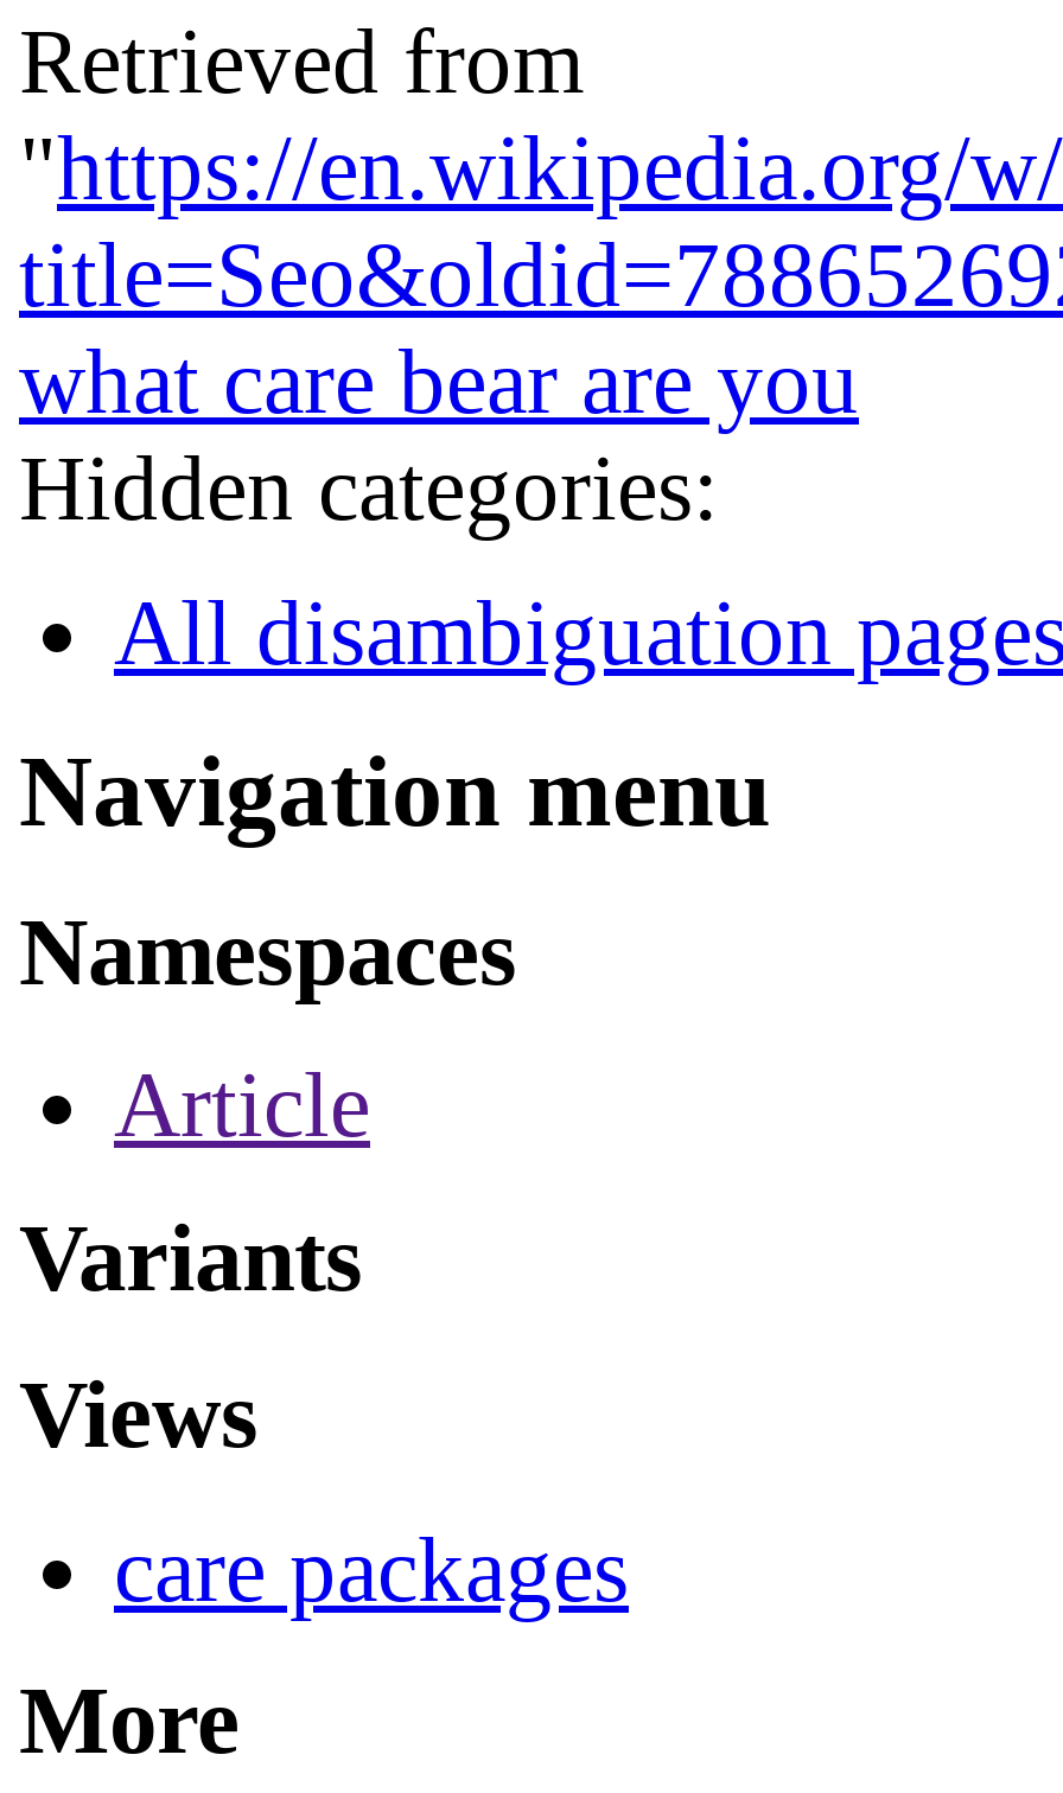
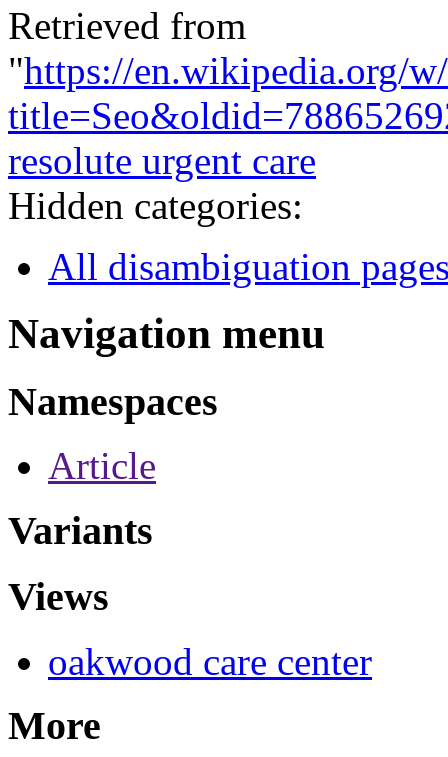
- what care bear are you
+ resolute urgent care

- care packages
+ oakwood care center
